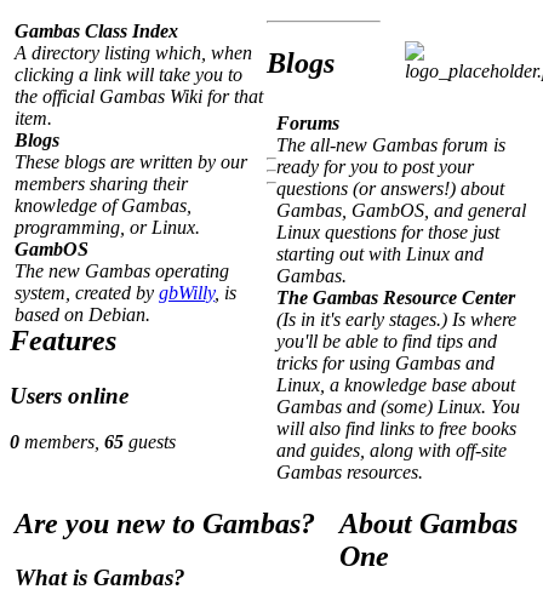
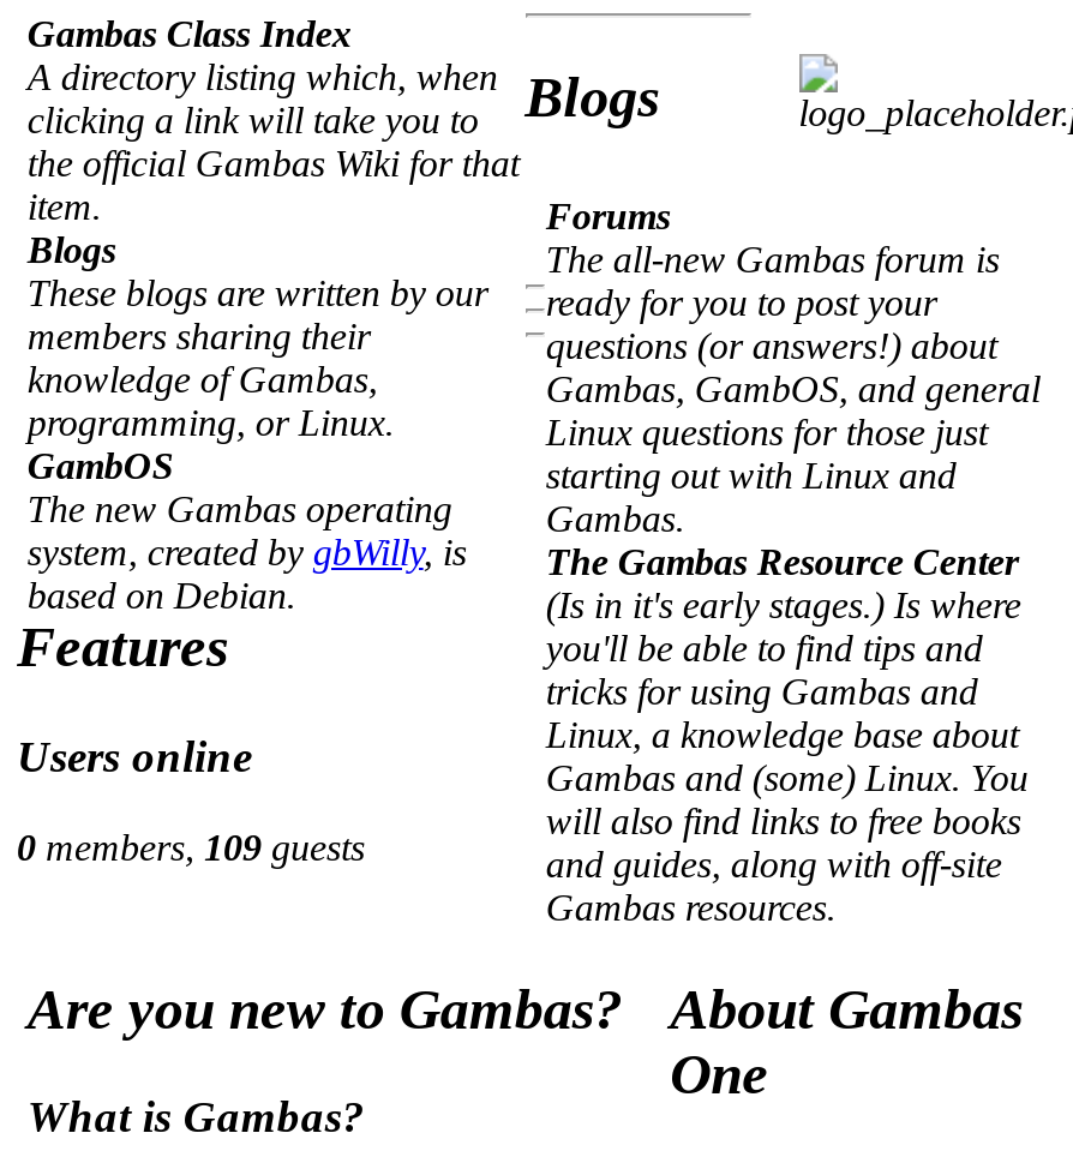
- 0 members, 65 guests
+ 0 members, 109 guests
